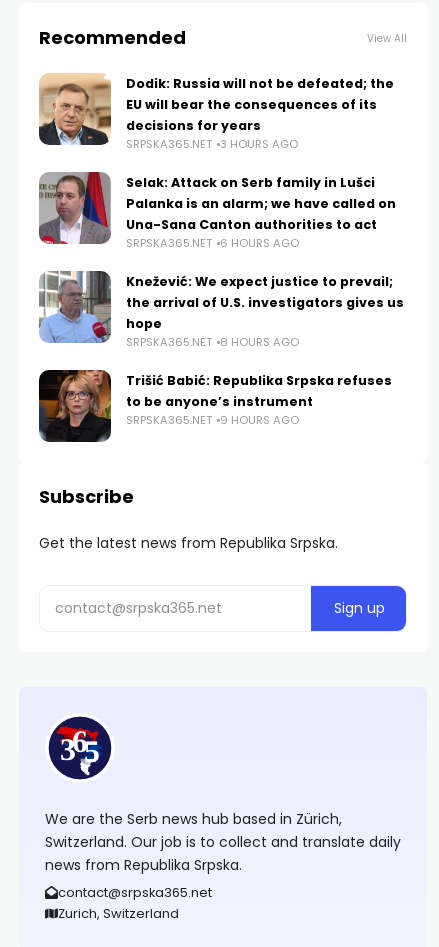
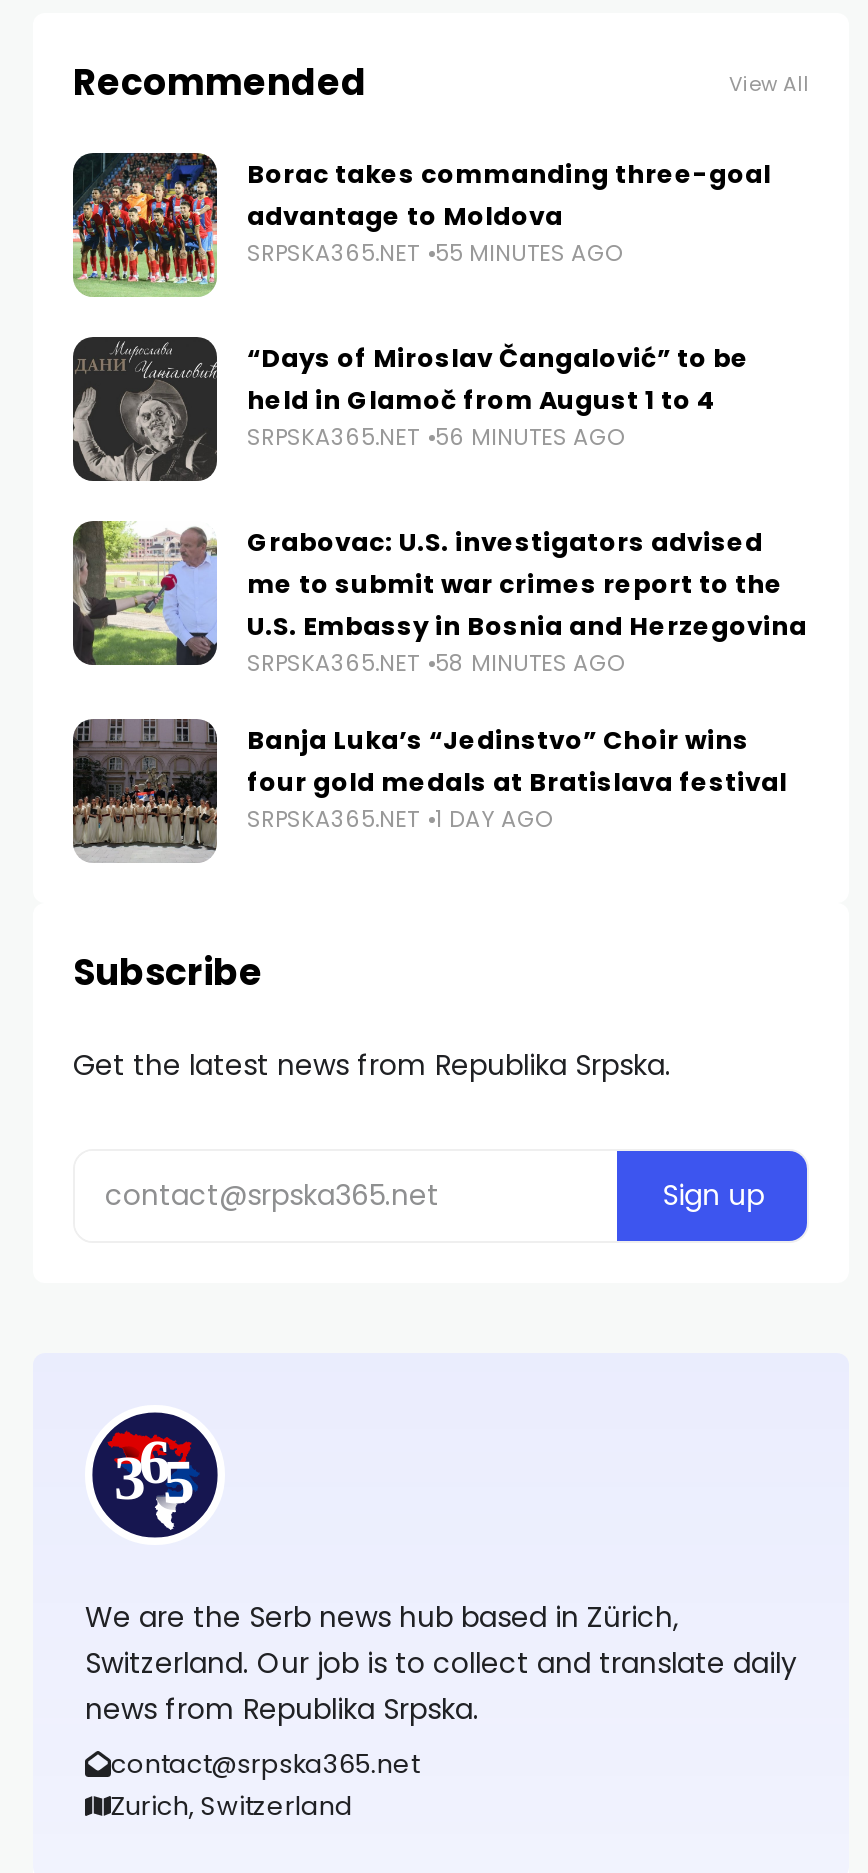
- [image]
- Dodik: Russia will not be defeated; the
- EU will bear the consequences of its
- decisions for years
- SRPSKA365.NET 3 HOURS AGO
+ [image]
+ Borac takes commanding three-goal
+ advantage to Moldova
+ SRPSKA365.NET 55 MINUTES AGO

- [image]
- Selak: Attack on Serb family in Lušci
- Palanka is an alarm; we have called on
- Una-Sana Canton authorities to act
- SRPSKA365.NET 6 HOURS AGO
+ [image]
+ “Days of Miroslav Čangalović” to be
+ held in Glamoč from August 1 to 4
+ SRPSKA365.NET 56 MINUTES AGO

- [image]
- Knežević: We expect justice to prevail;
- the arrival of U.S. investigators gives us
- hope
- SRPSKA365.NET 8 HOURS AGO
+ [image]
+ Grabovac: U.S. investigators advised
+ me to submit war crimes report to the
+ U.S. Embassy in Bosnia and Herzegovina
+ SRPSKA365.NET 58 MINUTES AGO

- [image]
- Trišić Babić: Republika Srpska refuses
- to be anyone’s instrument
- SRPSKA365.NET 9 HOURS AGO
+ [image]
+ Banja Luka’s “Jedinstvo” Choir wins
+ four gold medals at Bratislava festival
+ SRPSKA365.NET 1 DAY AGO
